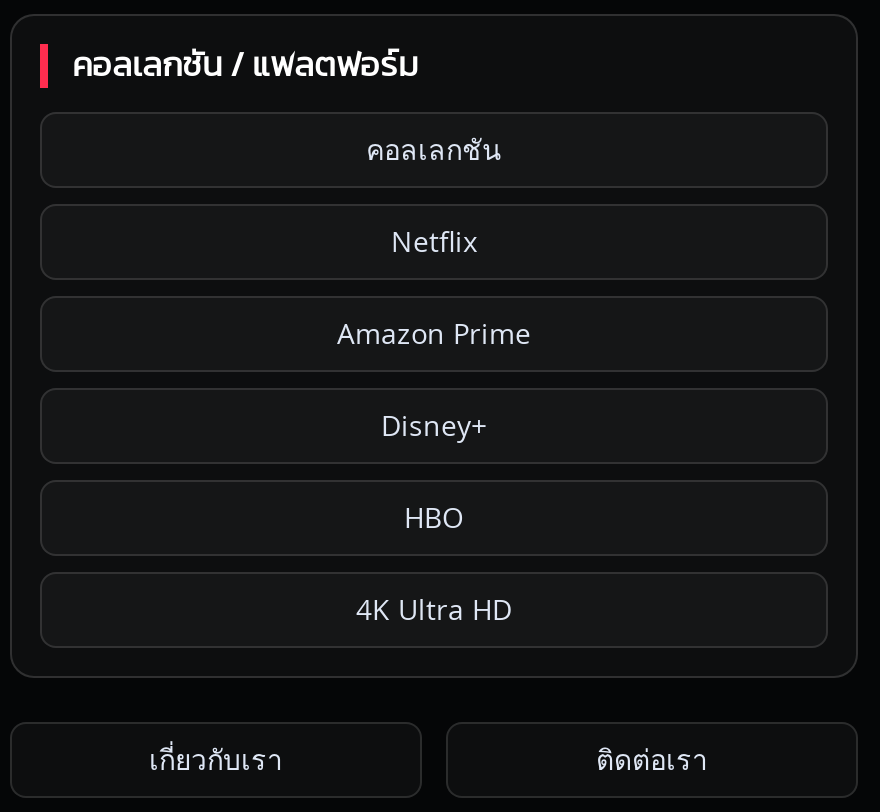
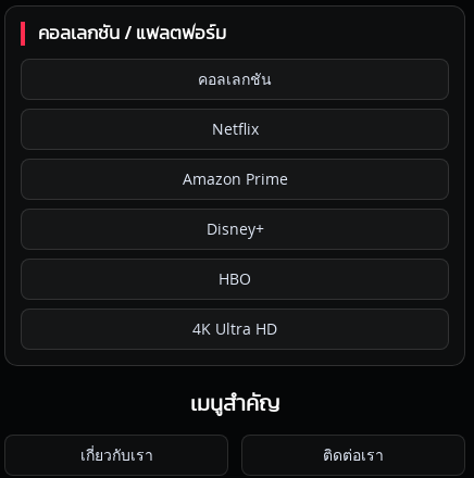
+ เมนูสำคัญ
